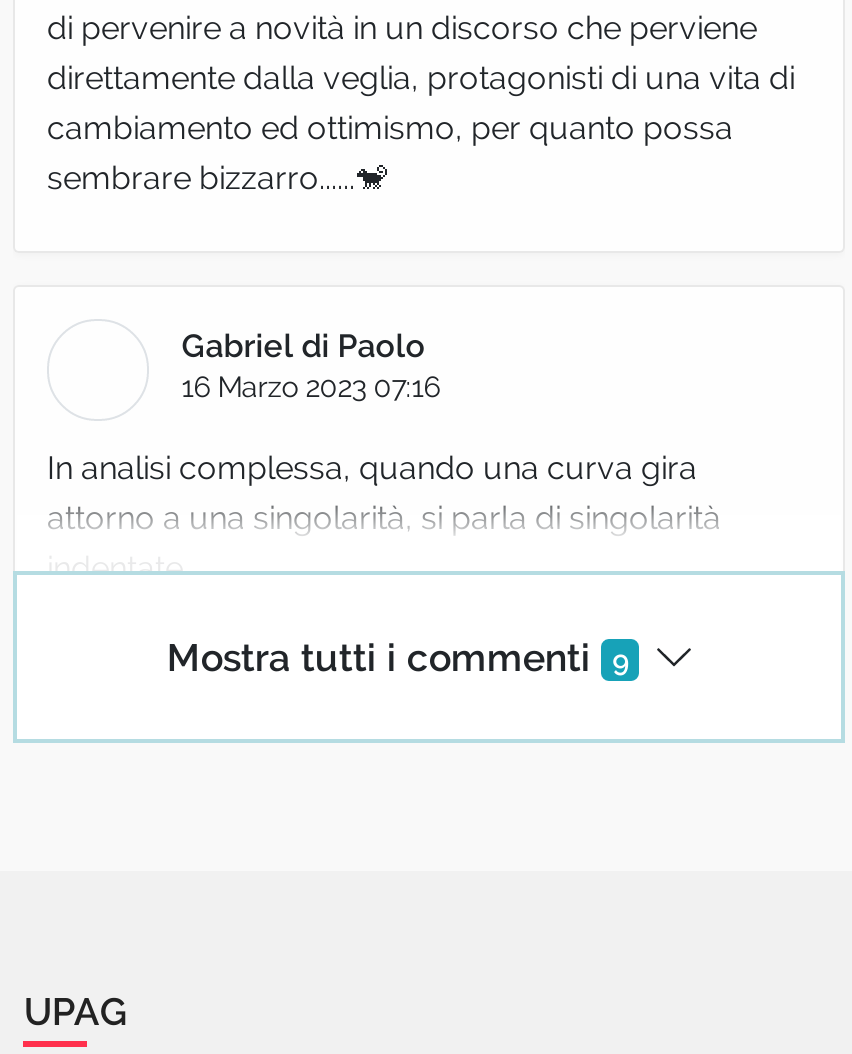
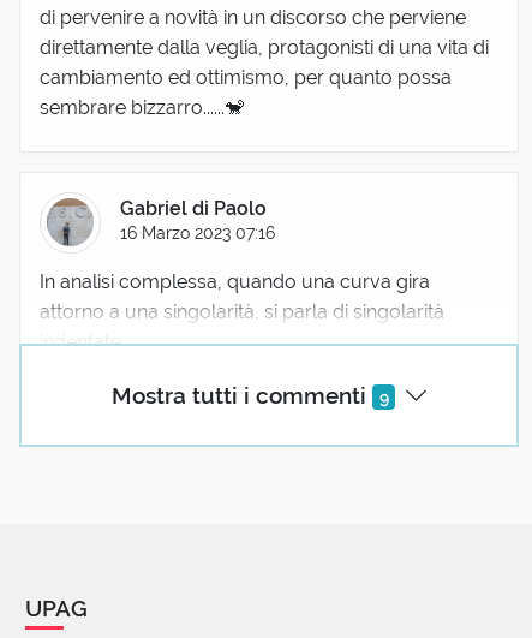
+ [image]
